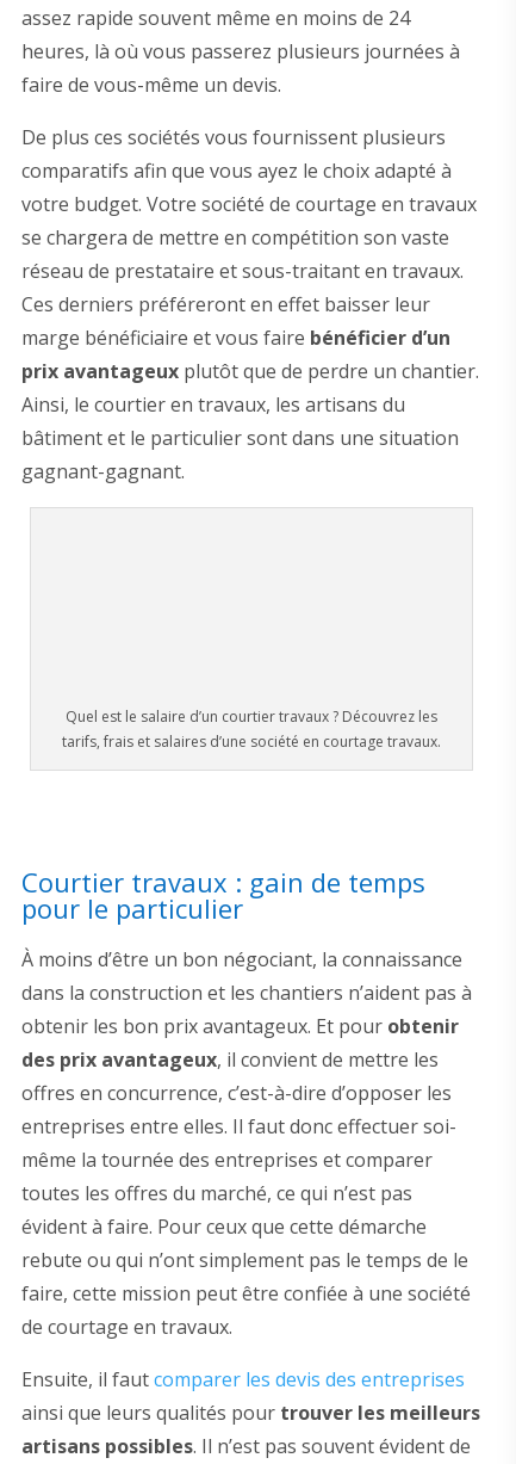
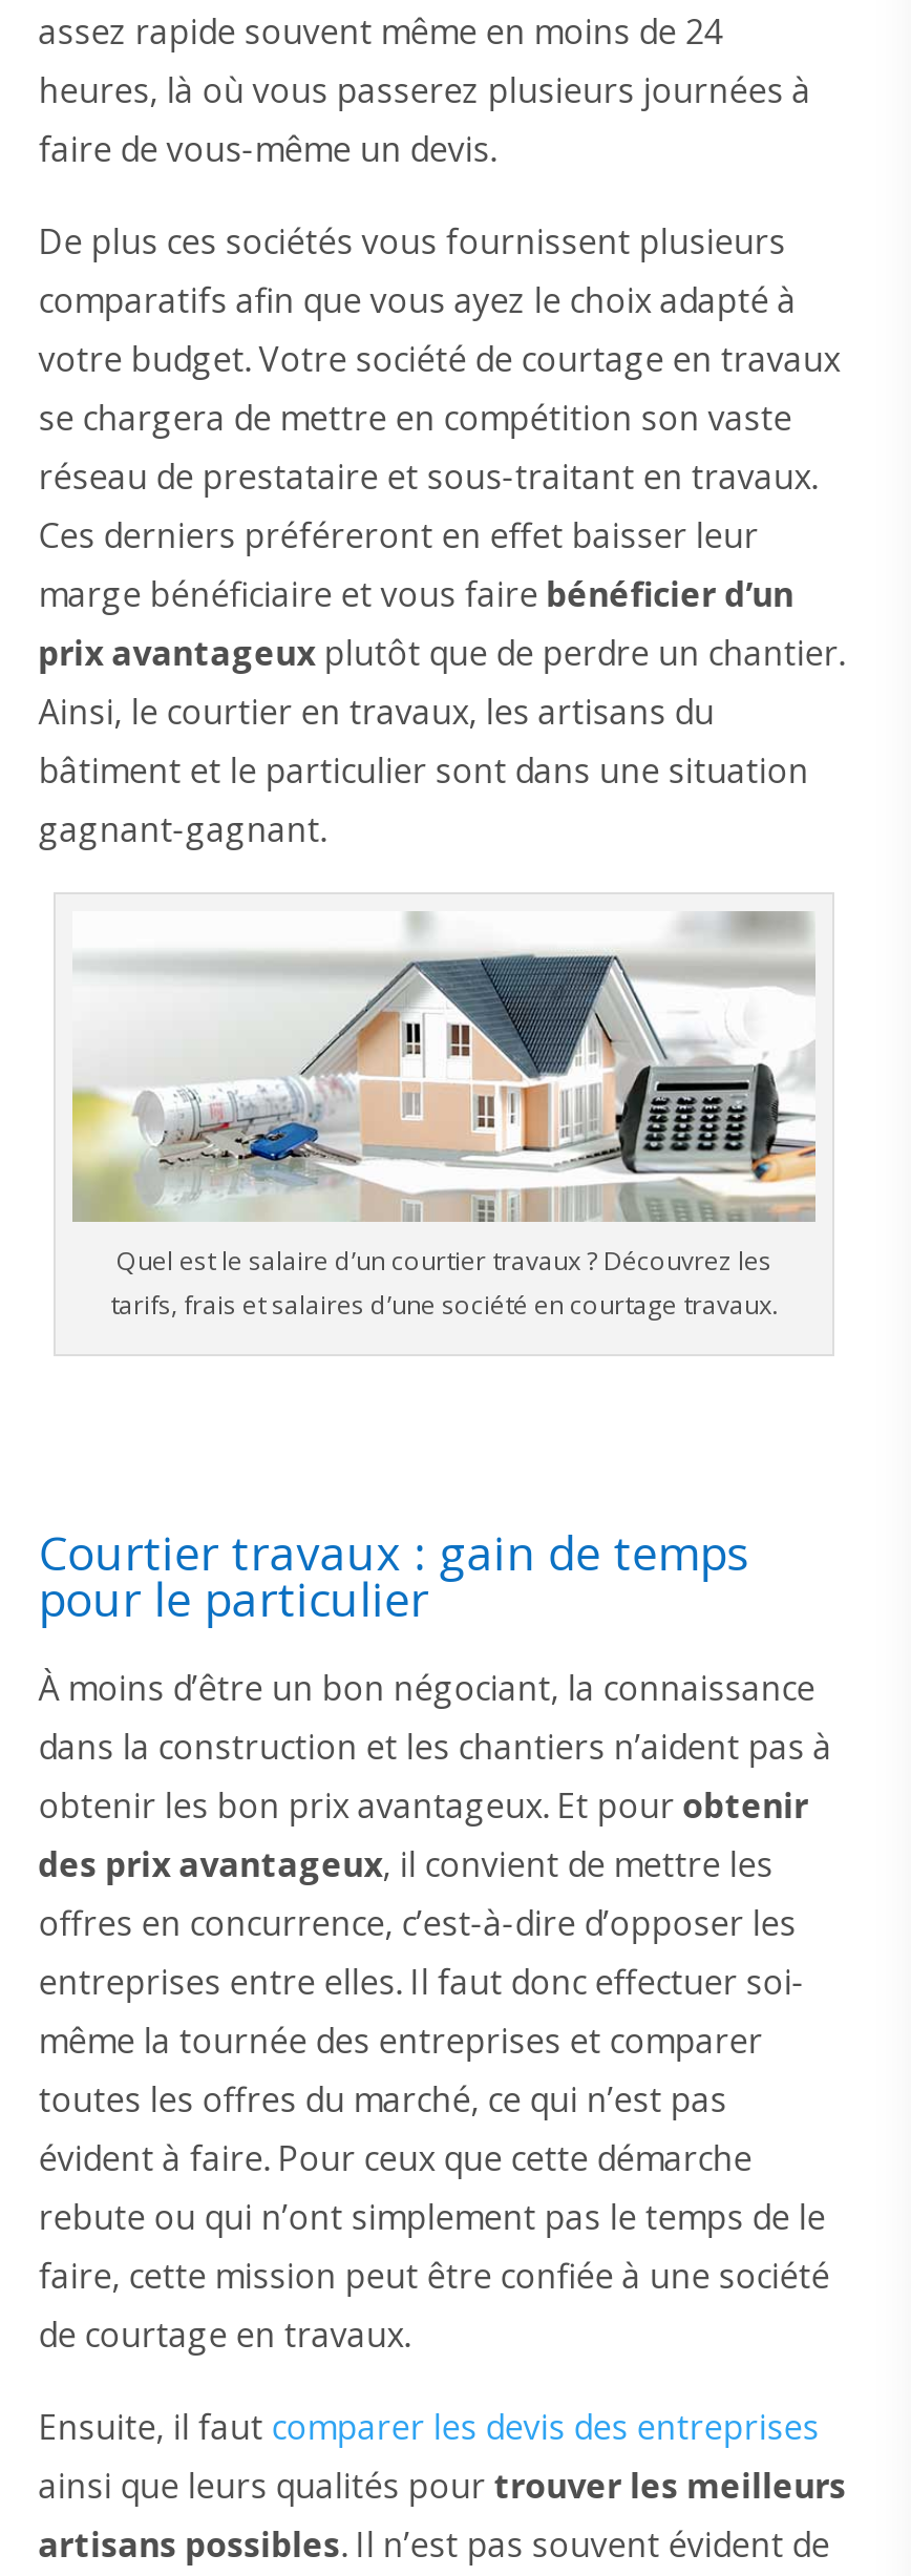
+ [image]
